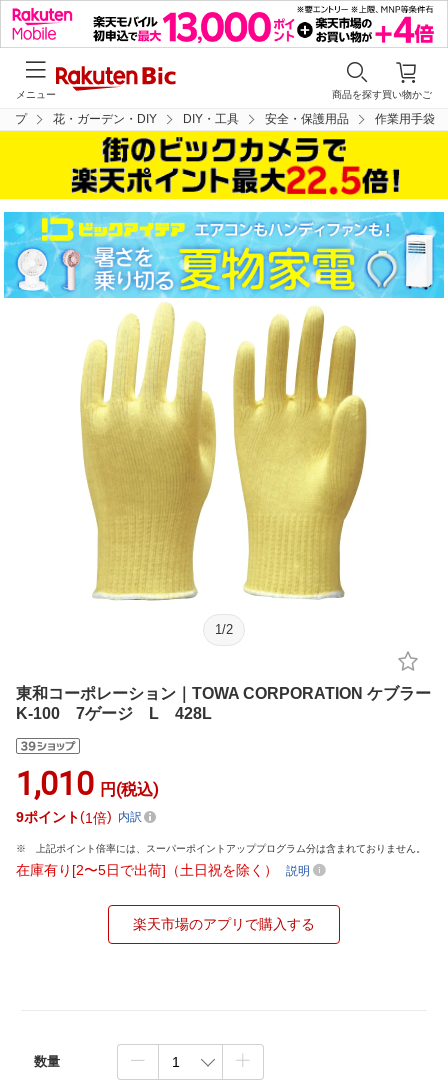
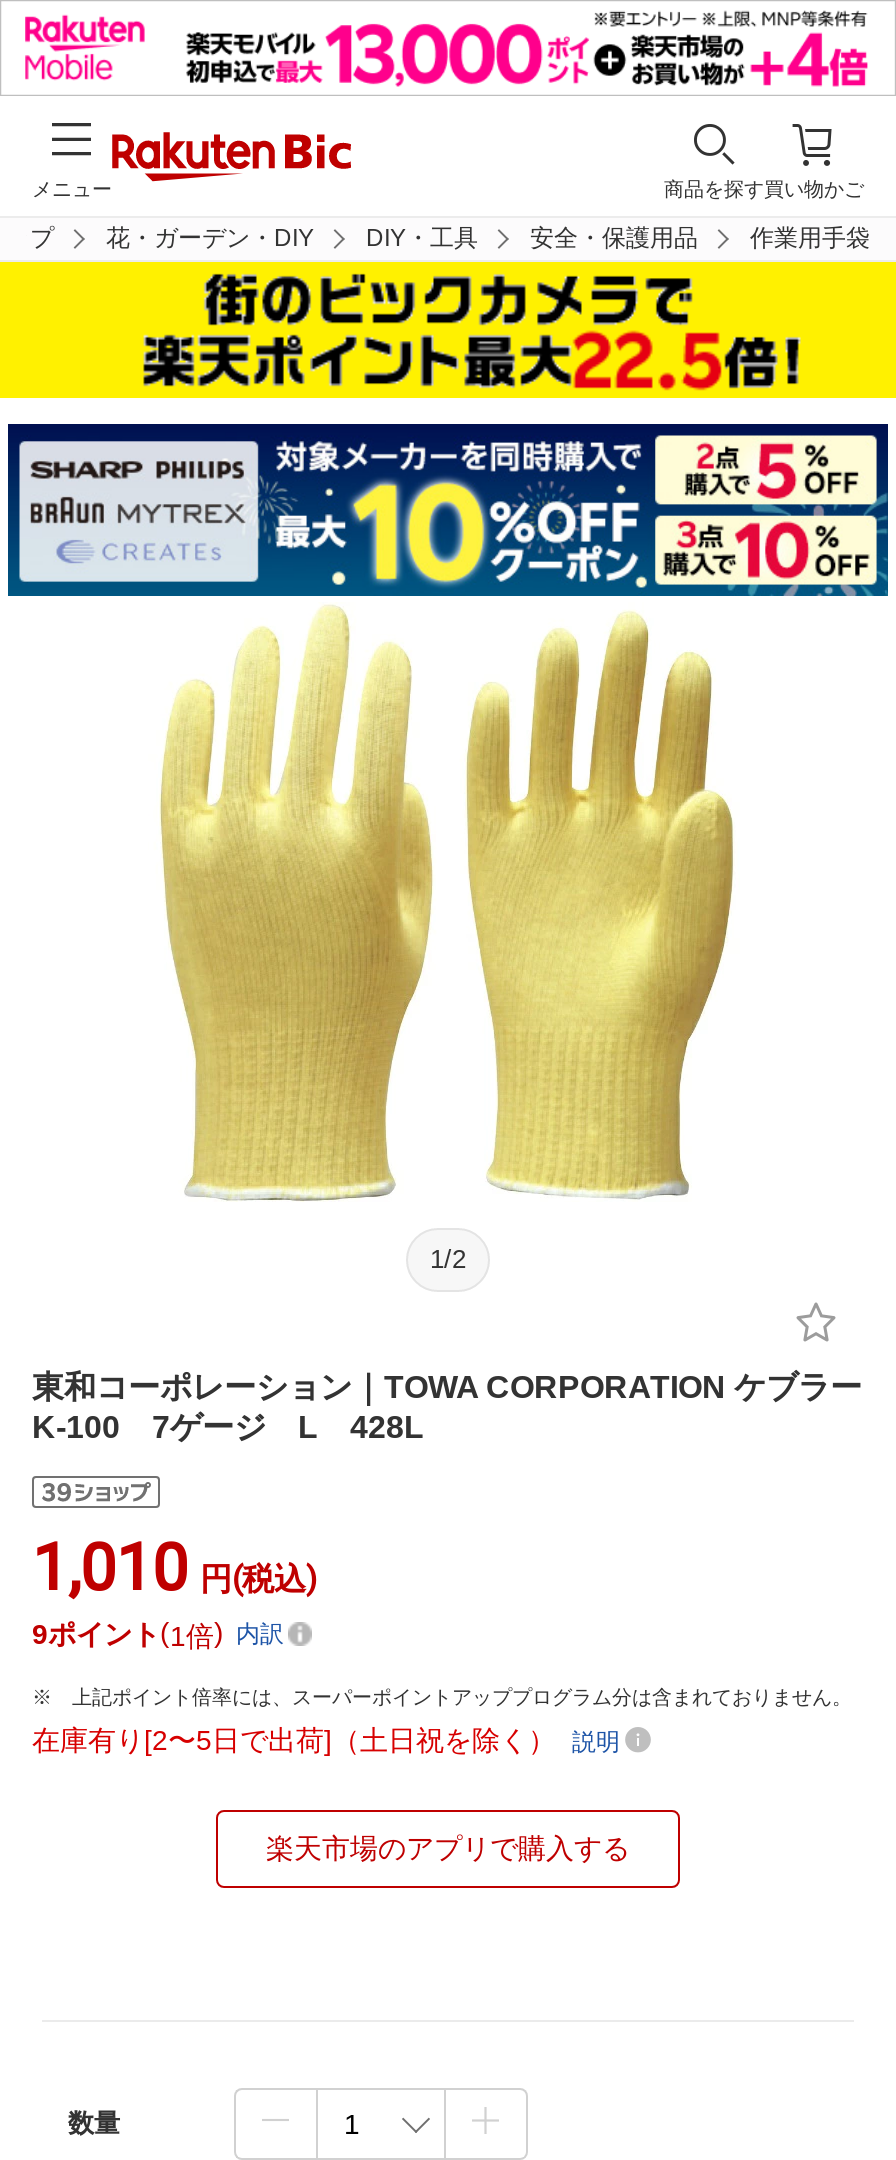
- [image]
+ [image]
